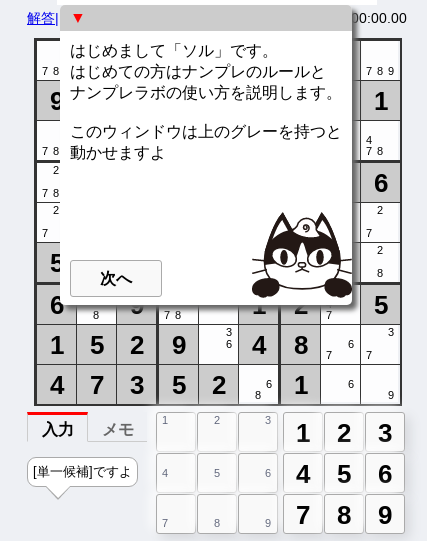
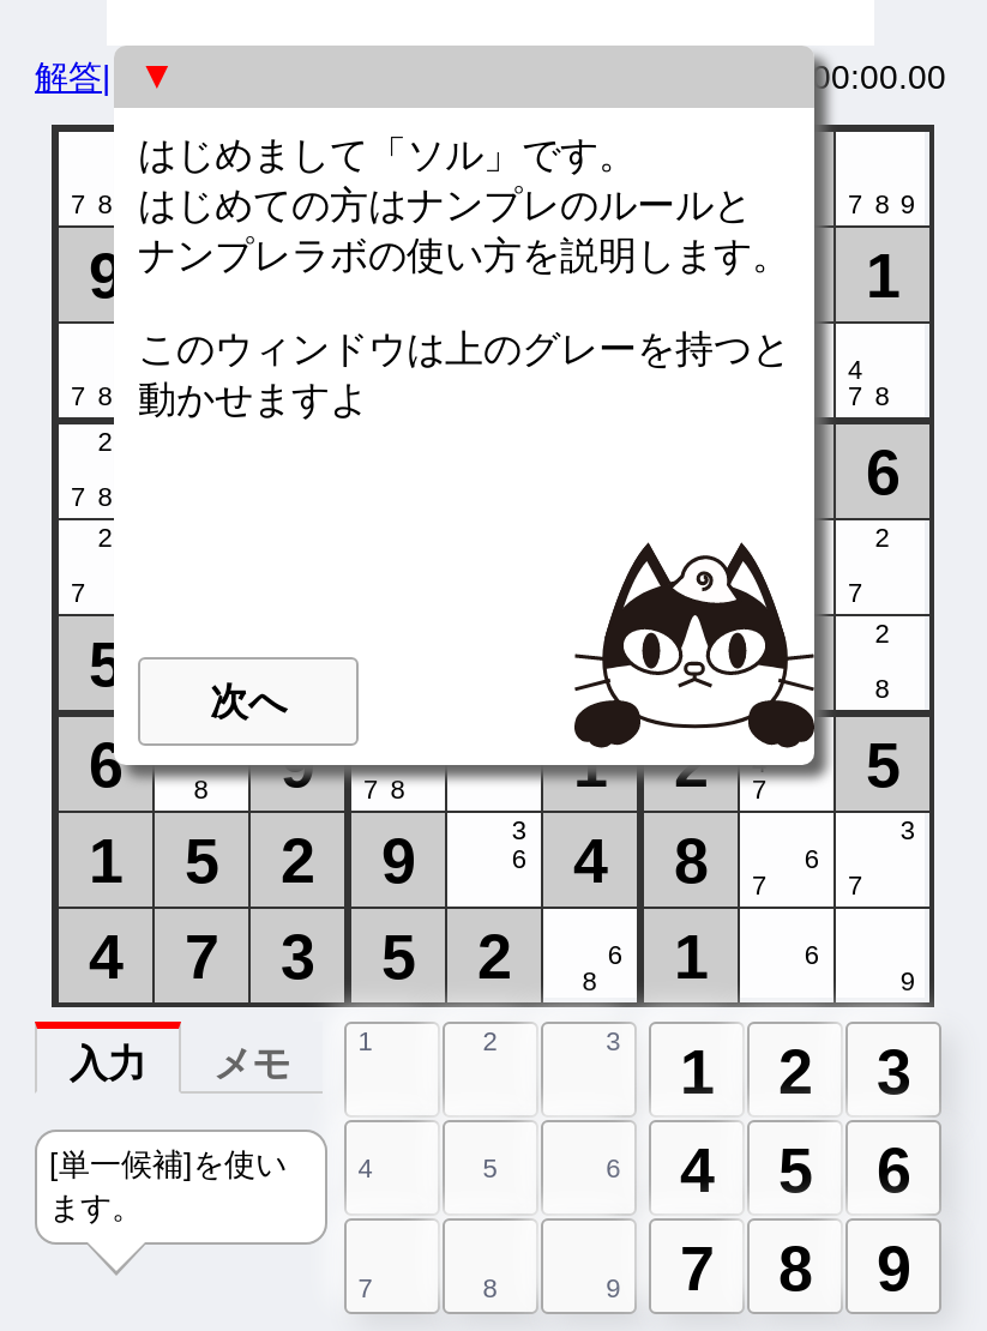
- [単一候補]ですよ
+ [単一候補]を使い
+ ます。
